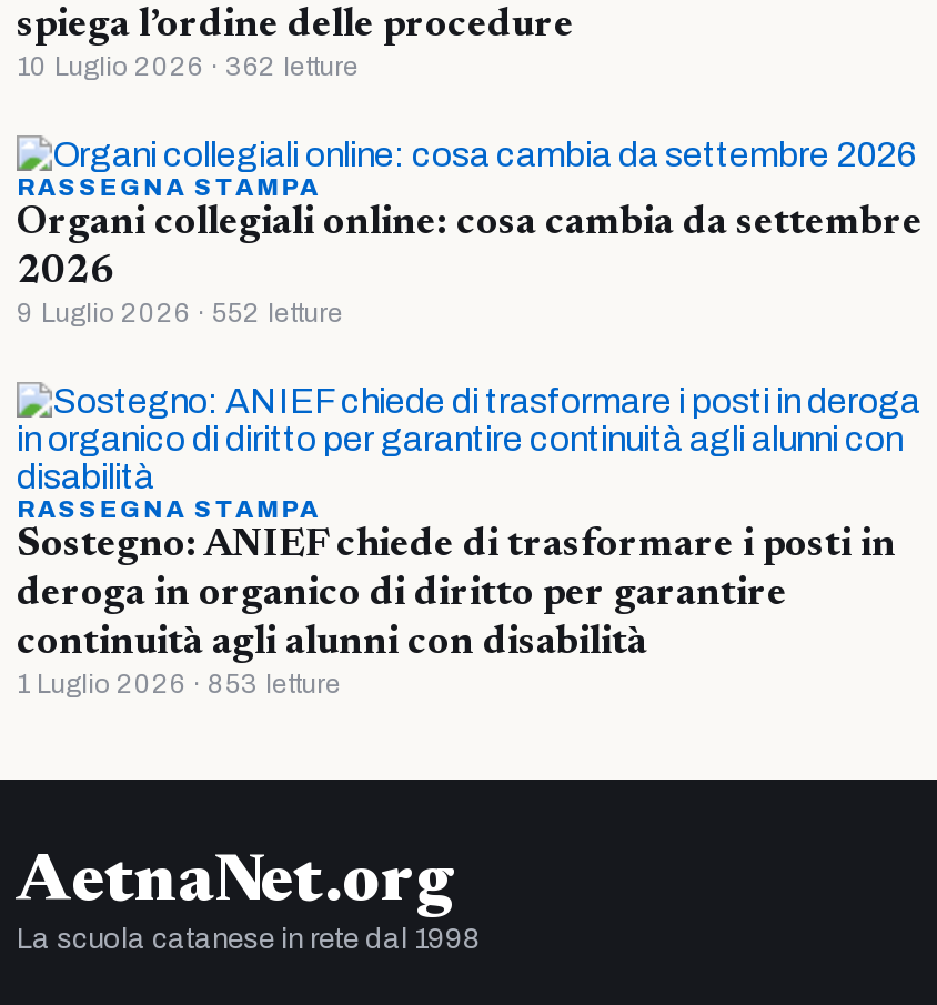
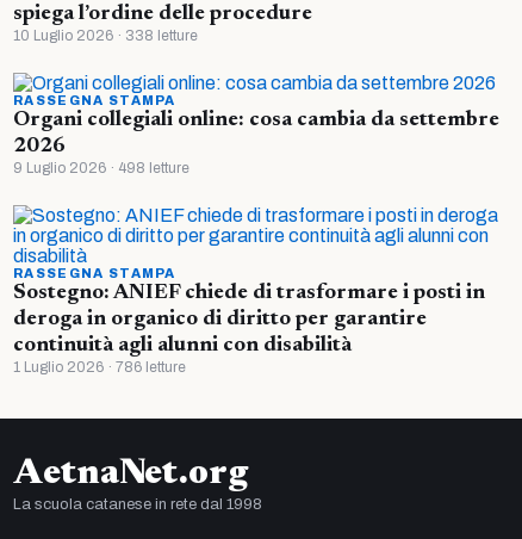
- 10 Luglio 2026 · 362 letture
+ 10 Luglio 2026 · 338 letture

- 9 Luglio 2026 · 552 letture
+ 9 Luglio 2026 · 498 letture

- 1 Luglio 2026 · 853 letture
+ 1 Luglio 2026 · 786 letture
